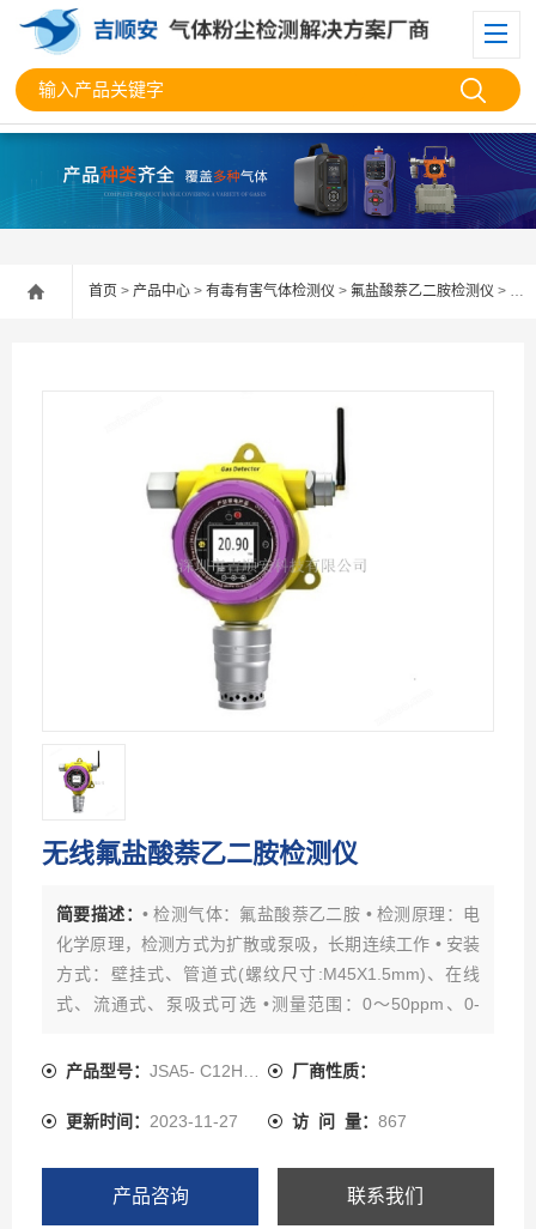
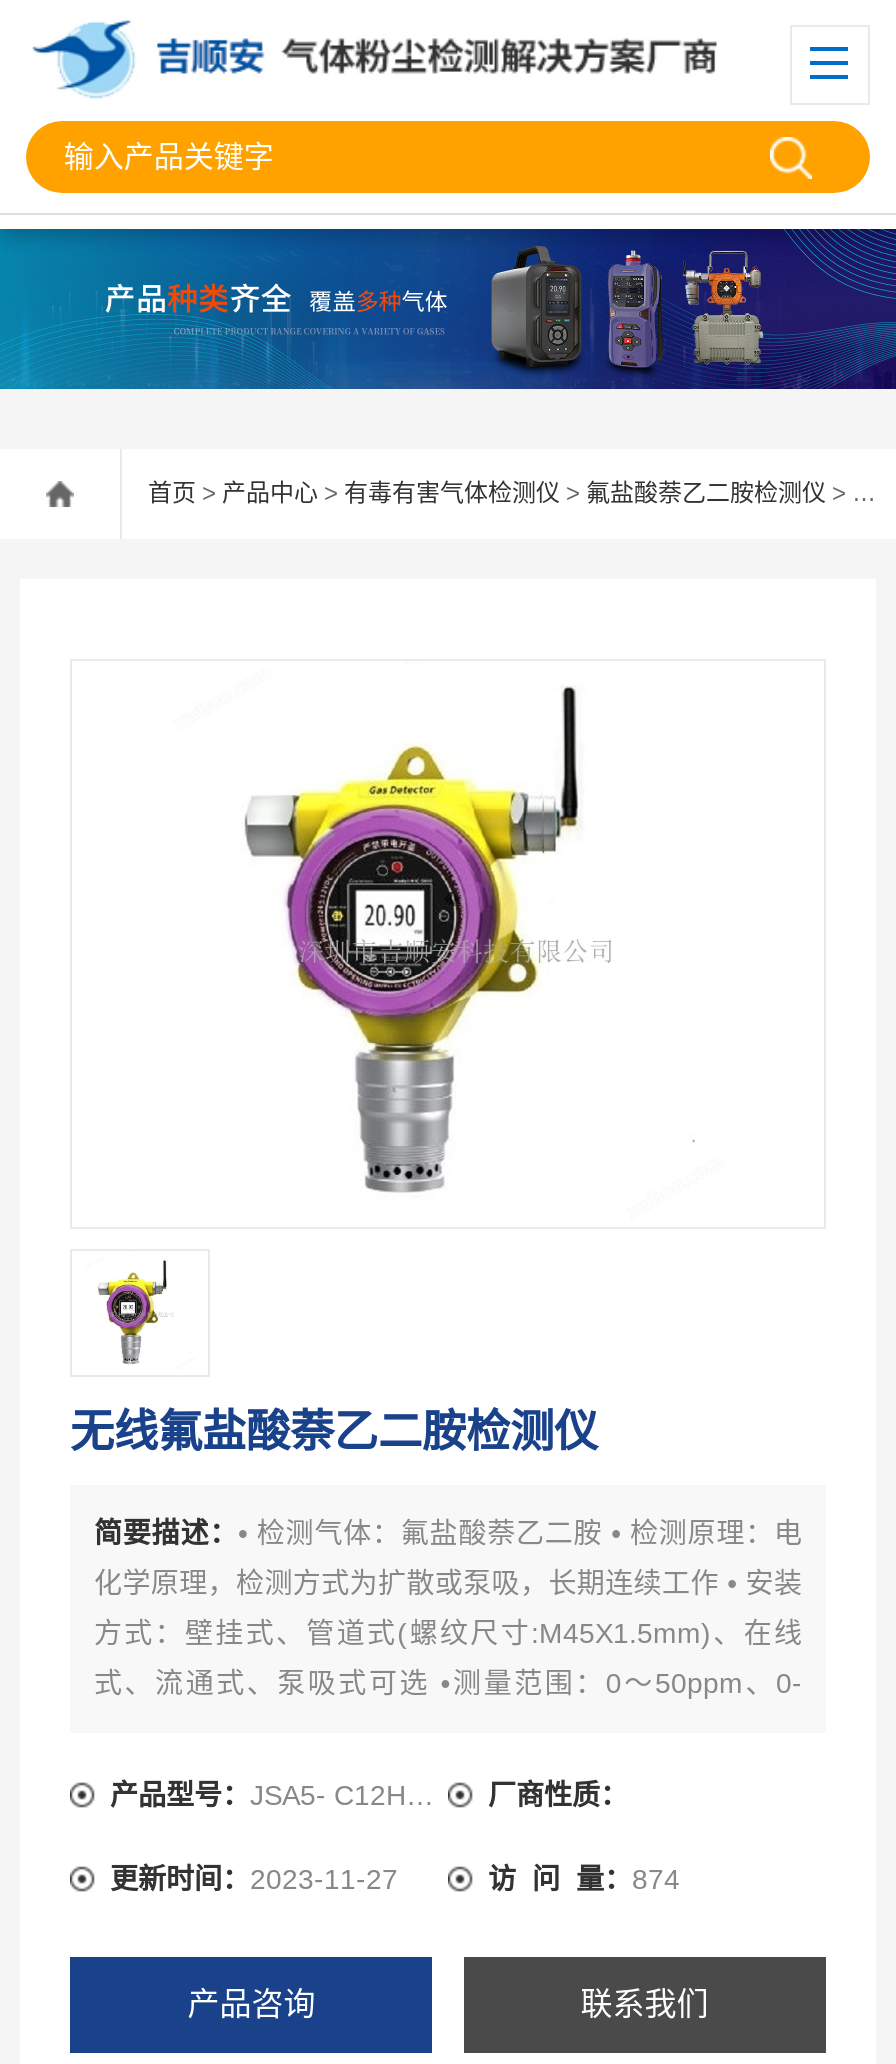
- 访 问 量：867
+ 访 问 量：874
